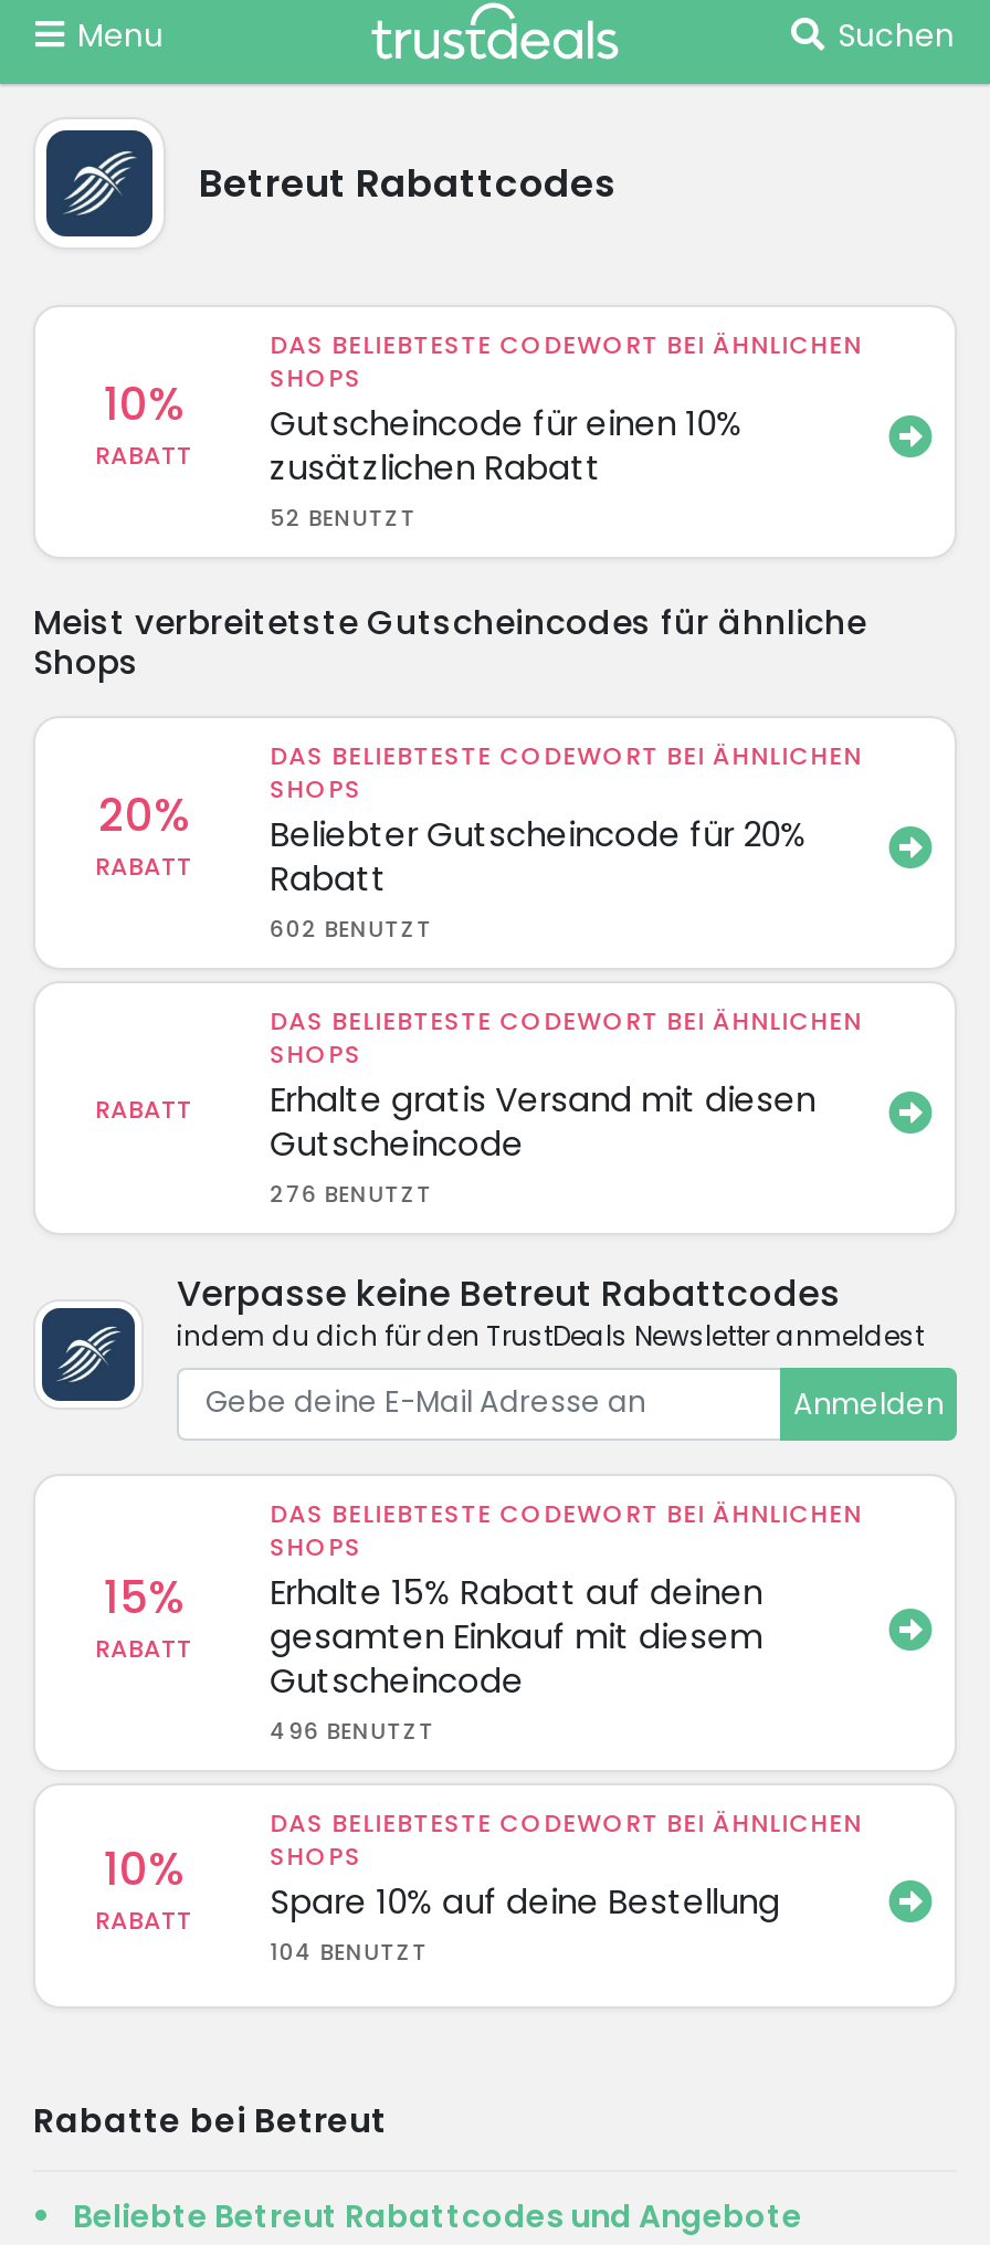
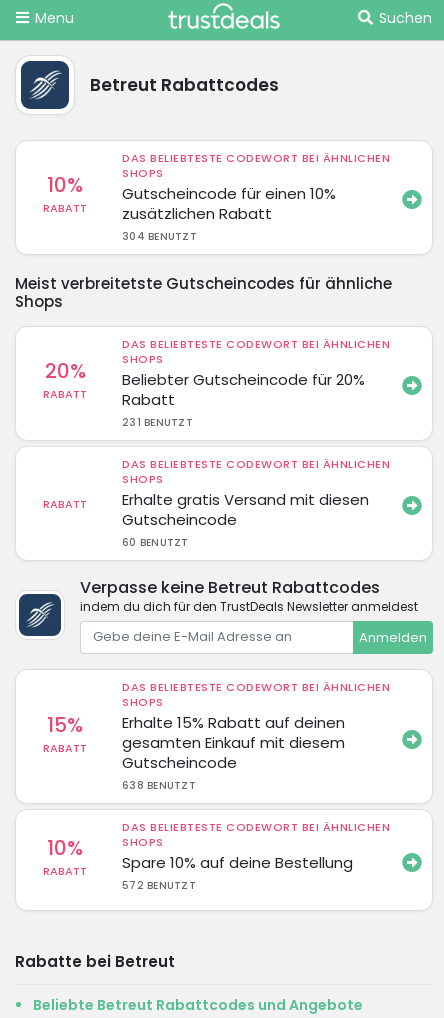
- 52 BENUTZT
+ 304 BENUTZT

- 602 BENUTZT
+ 231 BENUTZT

- 276 BENUTZT
+ 60 BENUTZT

- 496 BENUTZT
+ 638 BENUTZT

- 104 BENUTZT
+ 572 BENUTZT
